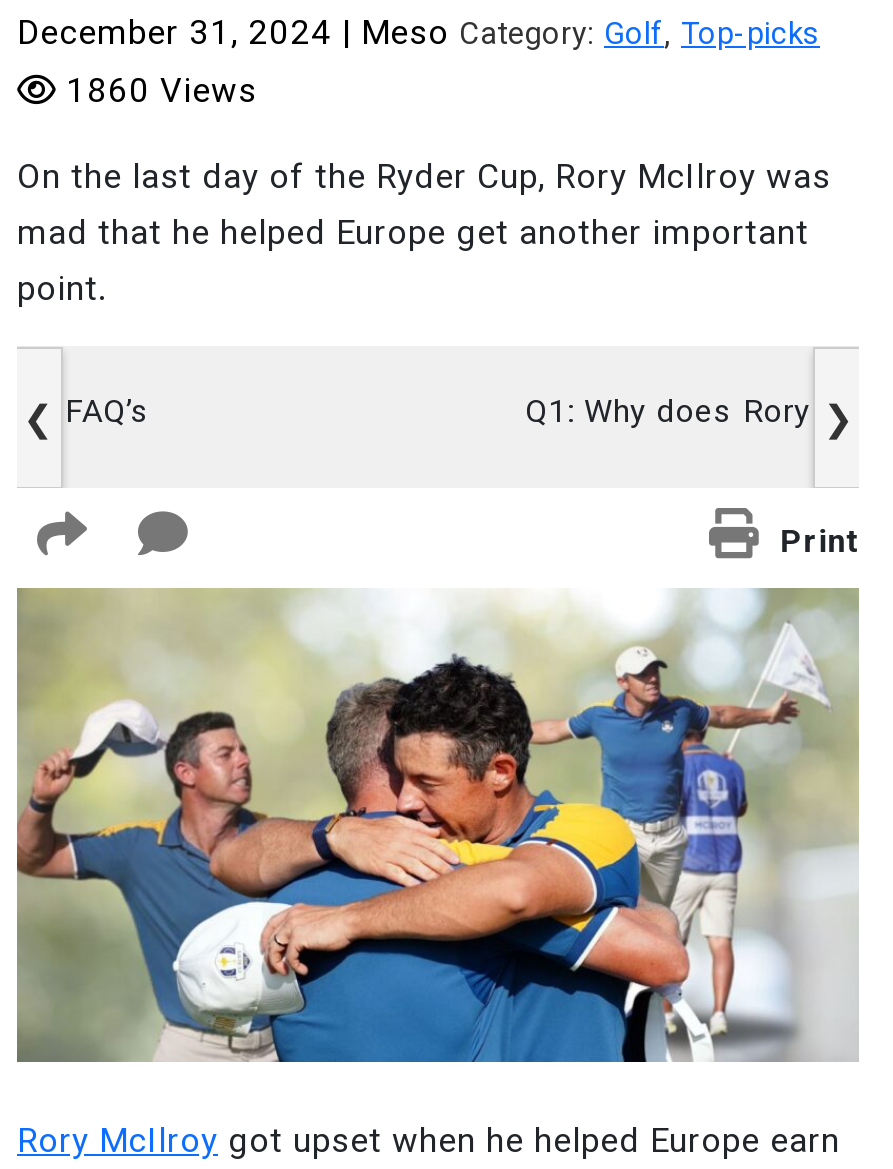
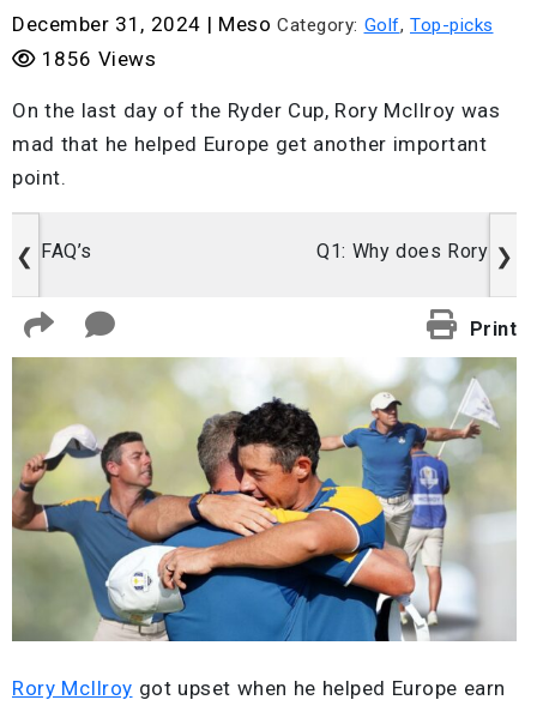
- 1860 Views
+ 1856 Views
